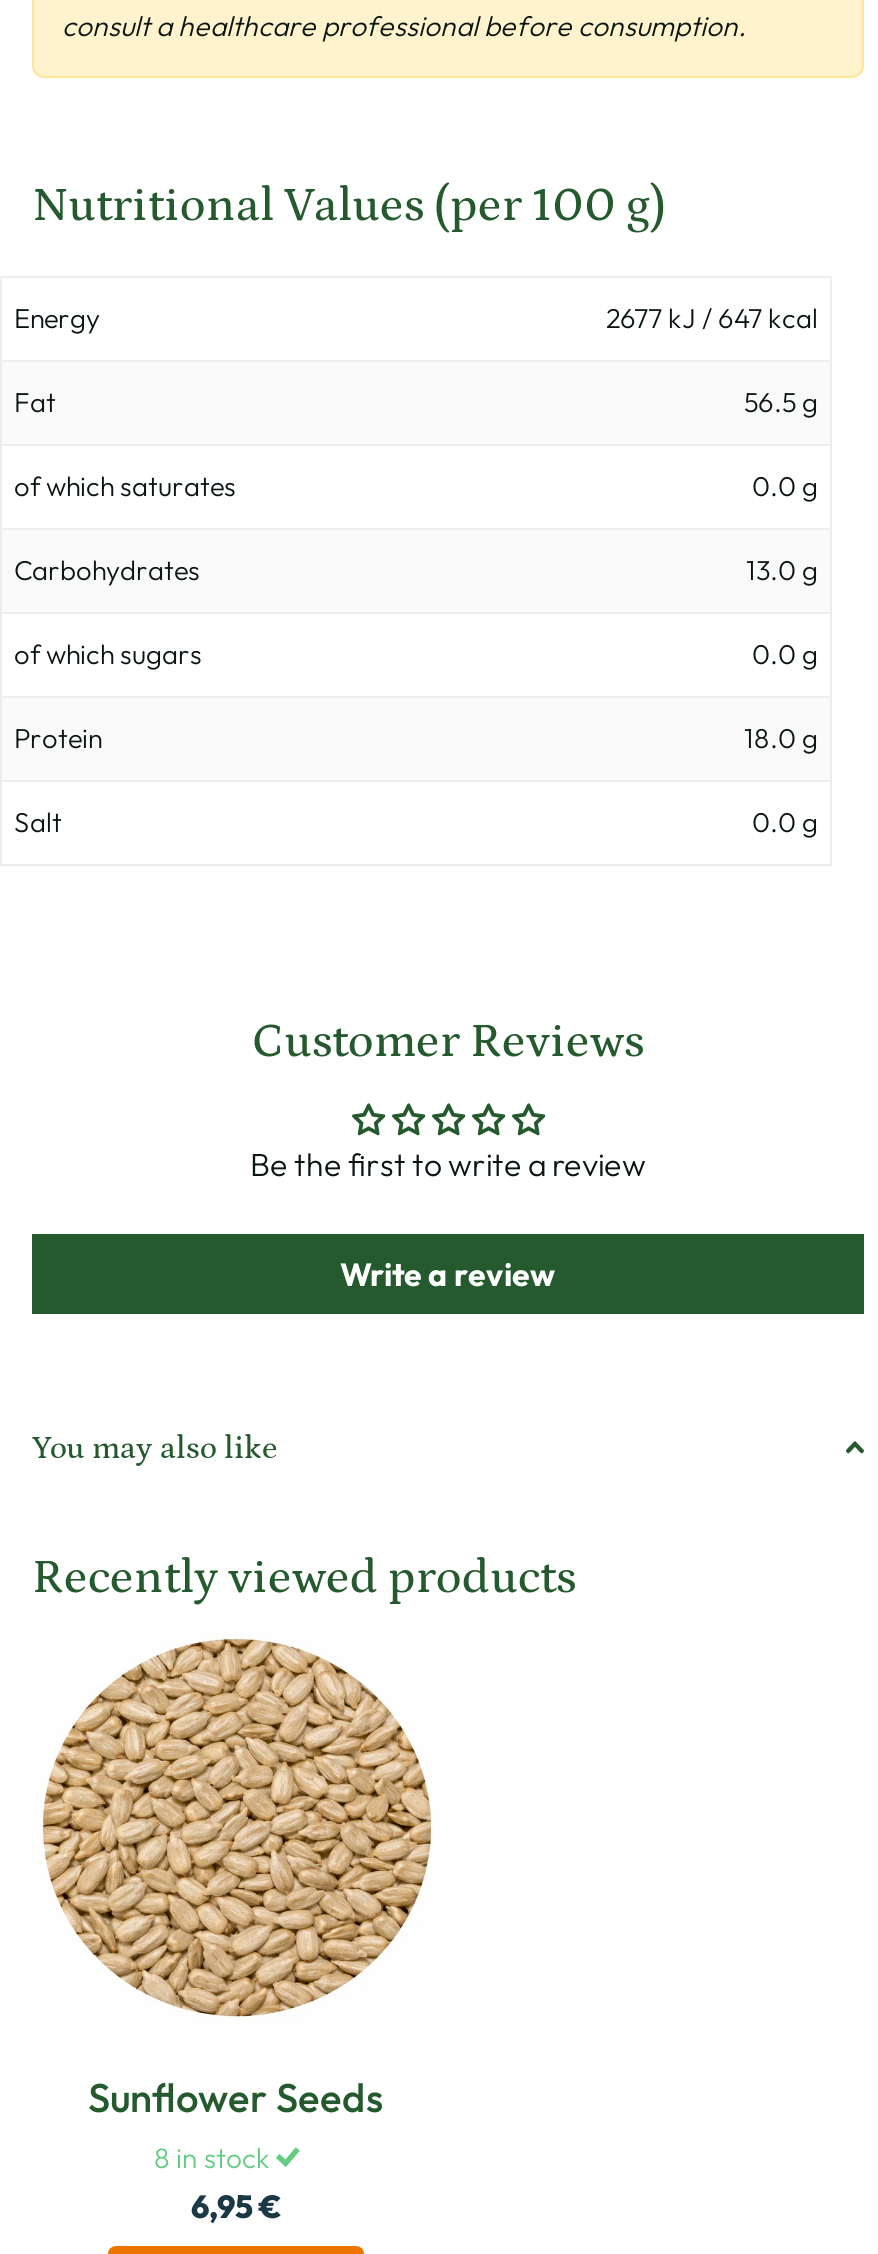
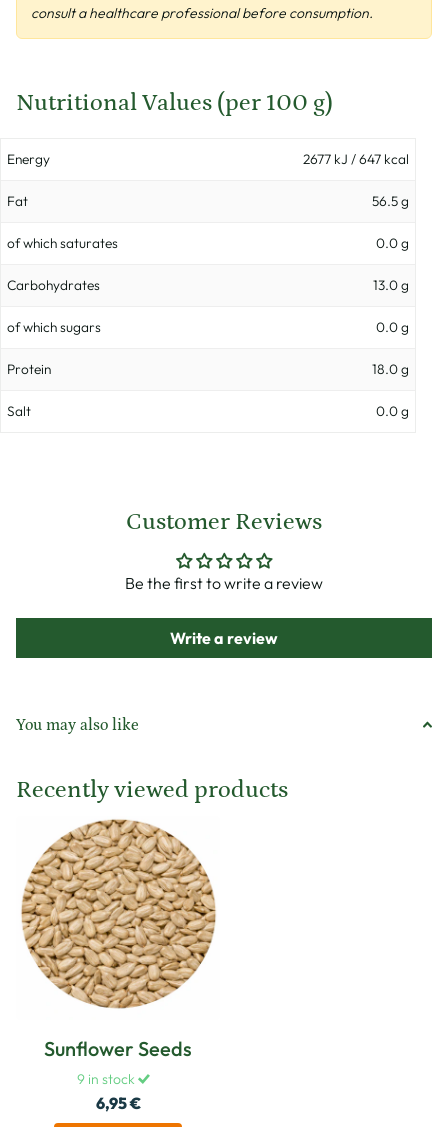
- 8 in stock
+ 9 in stock
